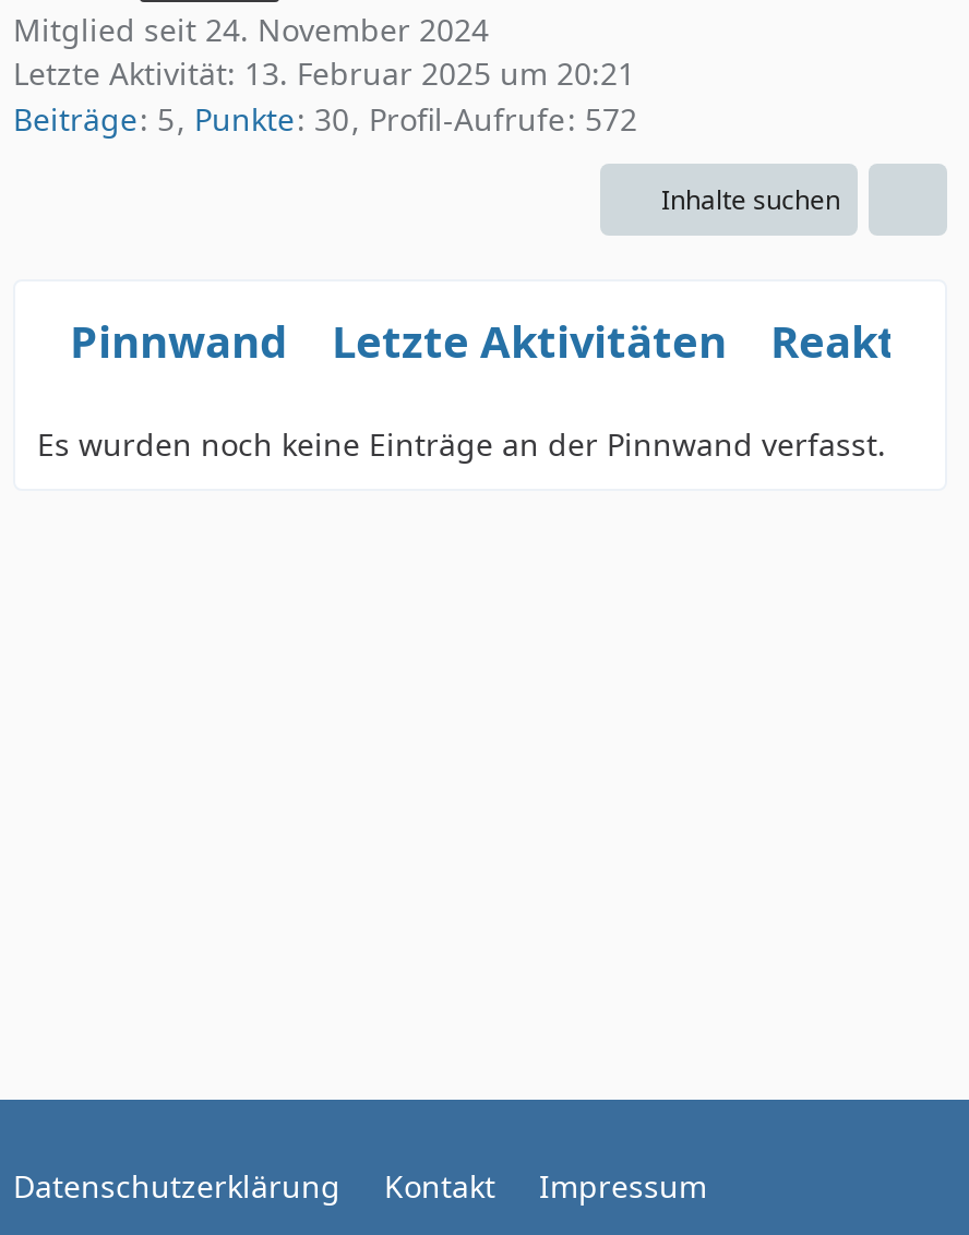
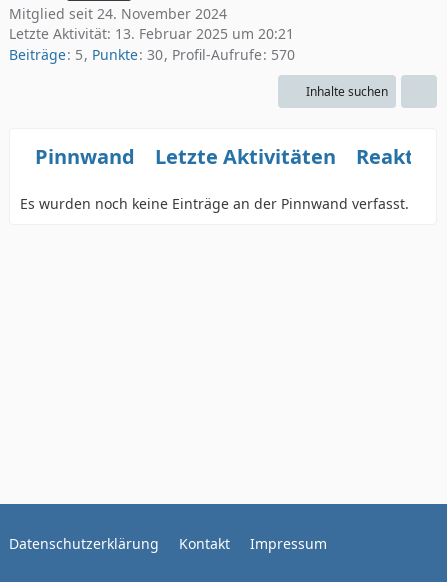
- Beiträge 5 Punkte 30 Profil-Aufrufe 572
+ Beiträge 5 Punkte 30 Profil-Aufrufe 570
